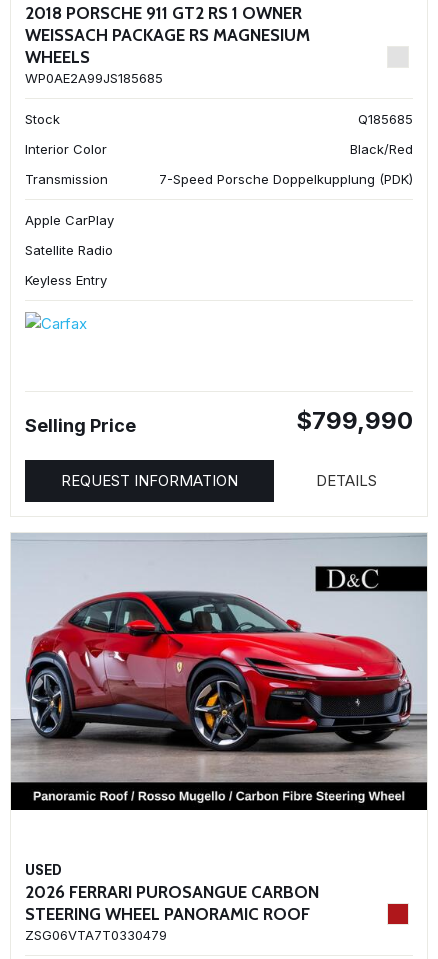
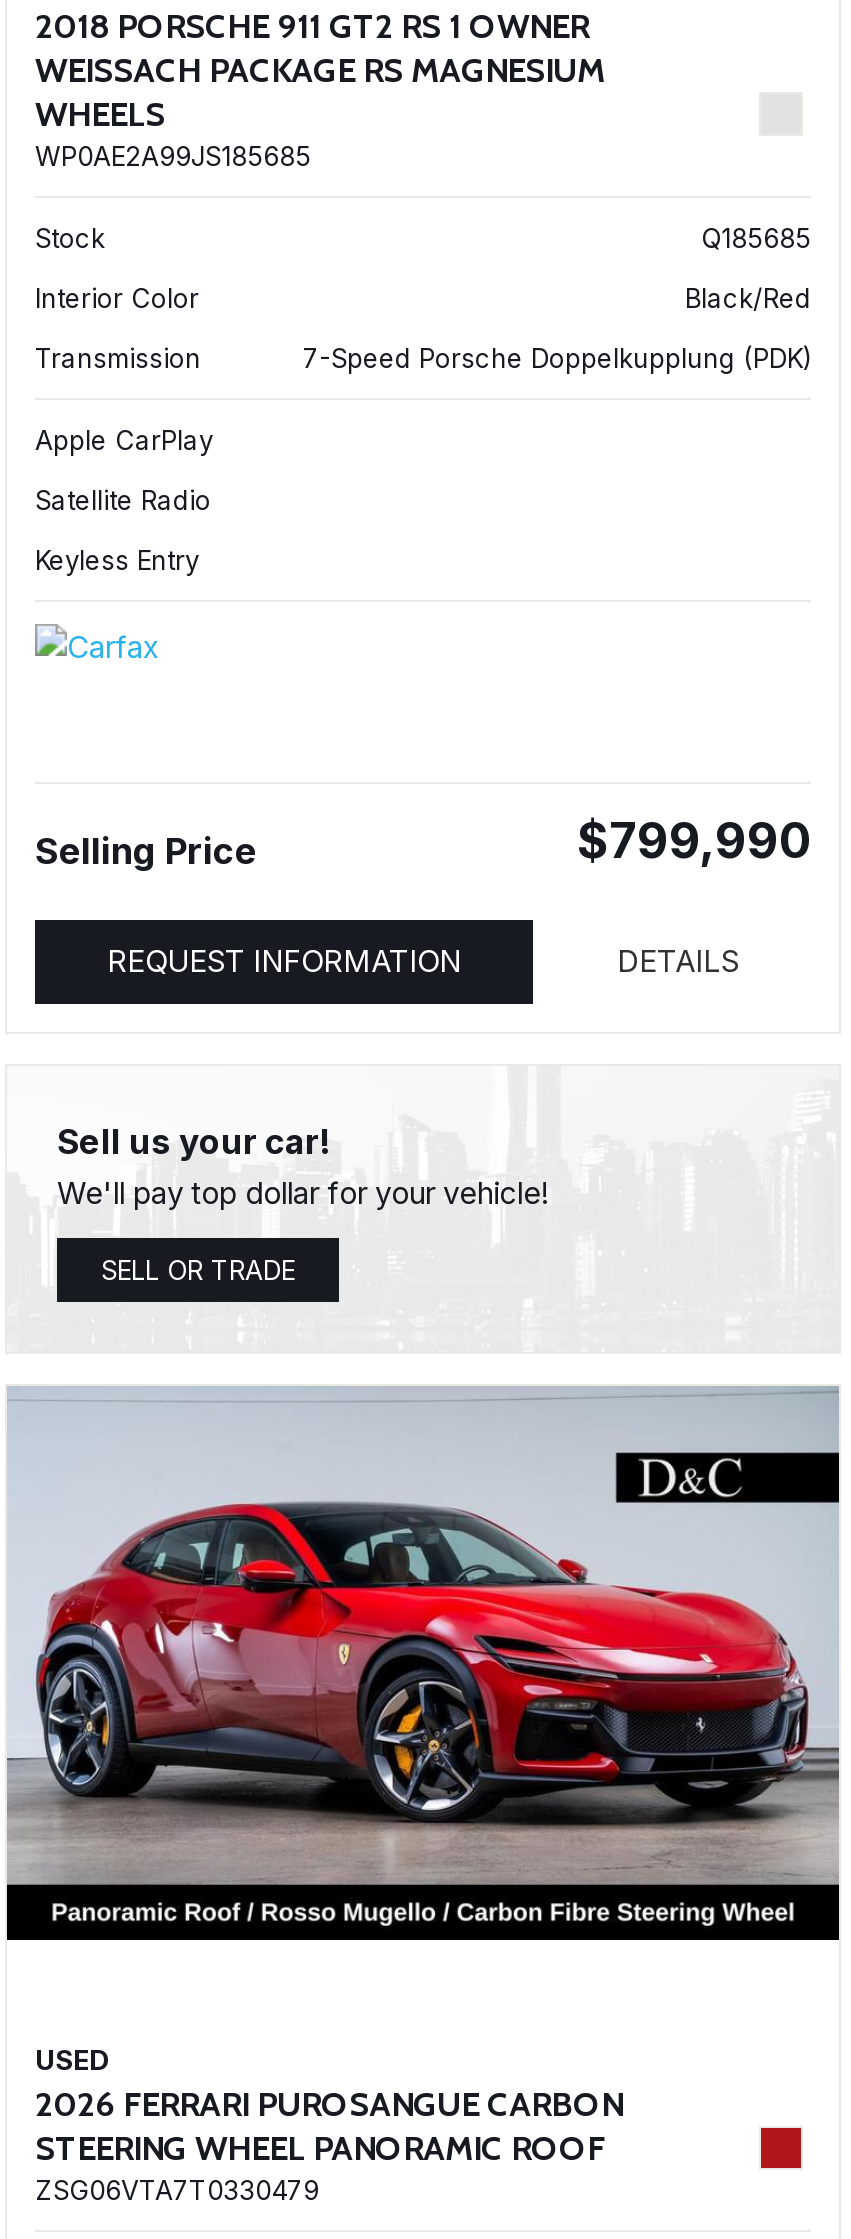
+ Sell us your car!
+ We'll pay top dollar for your vehicle!
+ SELL OR TRADE
